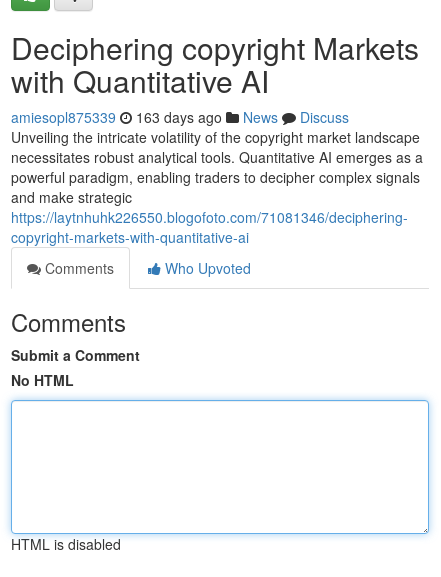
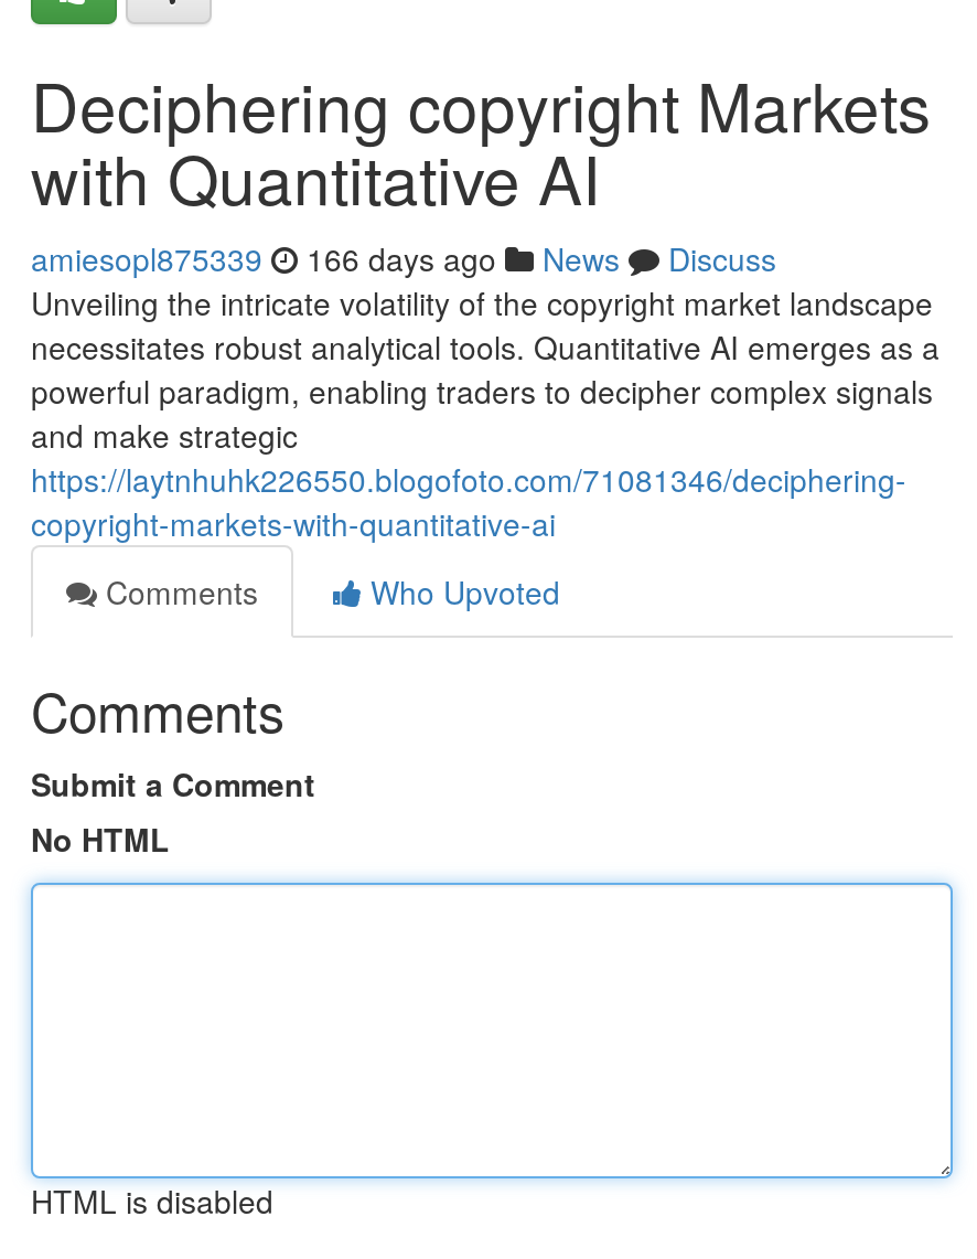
- amiesopl875339 163 days ago News Discuss
+ amiesopl875339 166 days ago News Discuss
